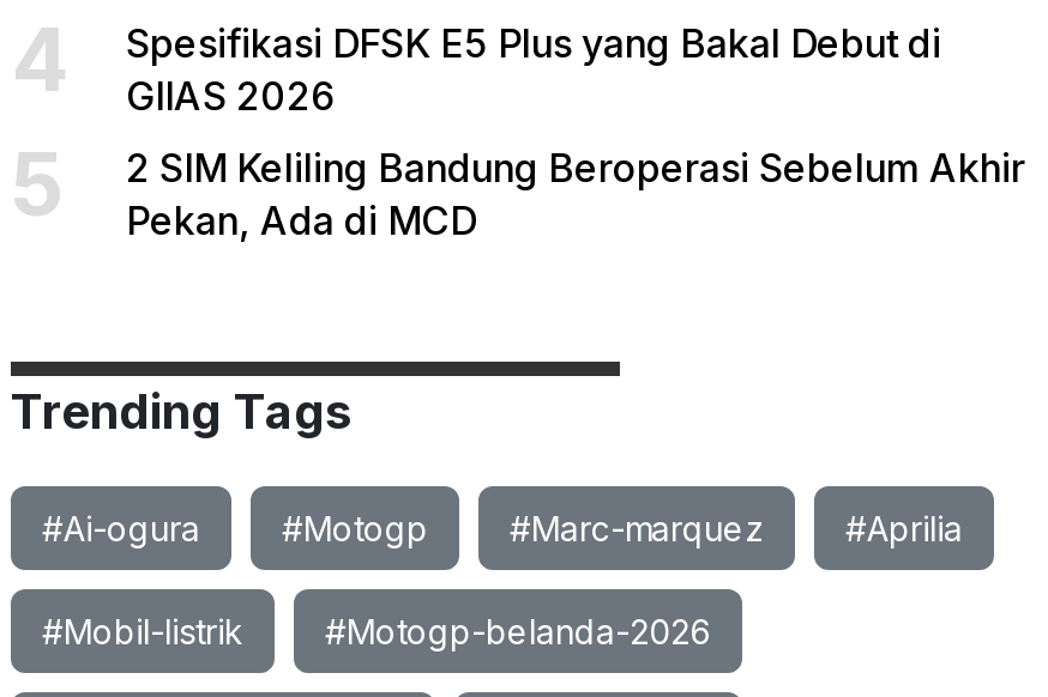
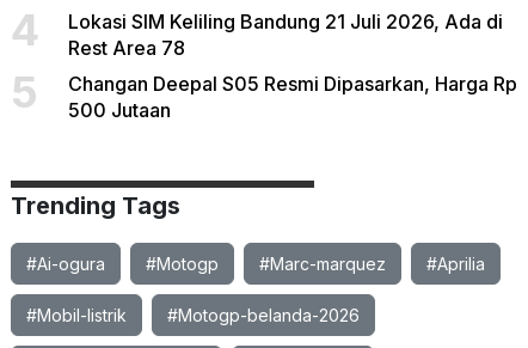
- Spesifikasi DFSK E5 Plus yang Bakal Debut di
- GIIAS 2026
+ Lokasi SIM Keliling Bandung 21 Juli 2026, Ada di
+ Rest Area 78

- 2 SIM Keliling Bandung Beroperasi Sebelum Akhir
- Pekan, Ada di MCD
+ Changan Deepal S05 Resmi Dipasarkan, Harga Rp
+ 500 Jutaan
